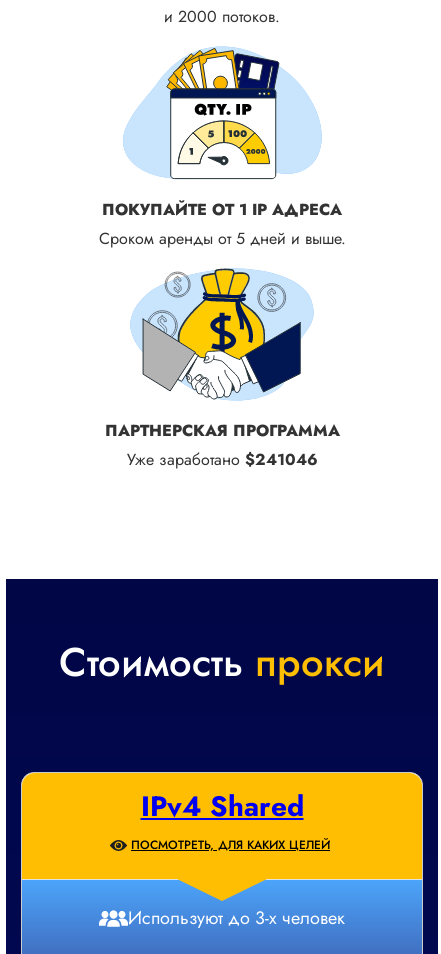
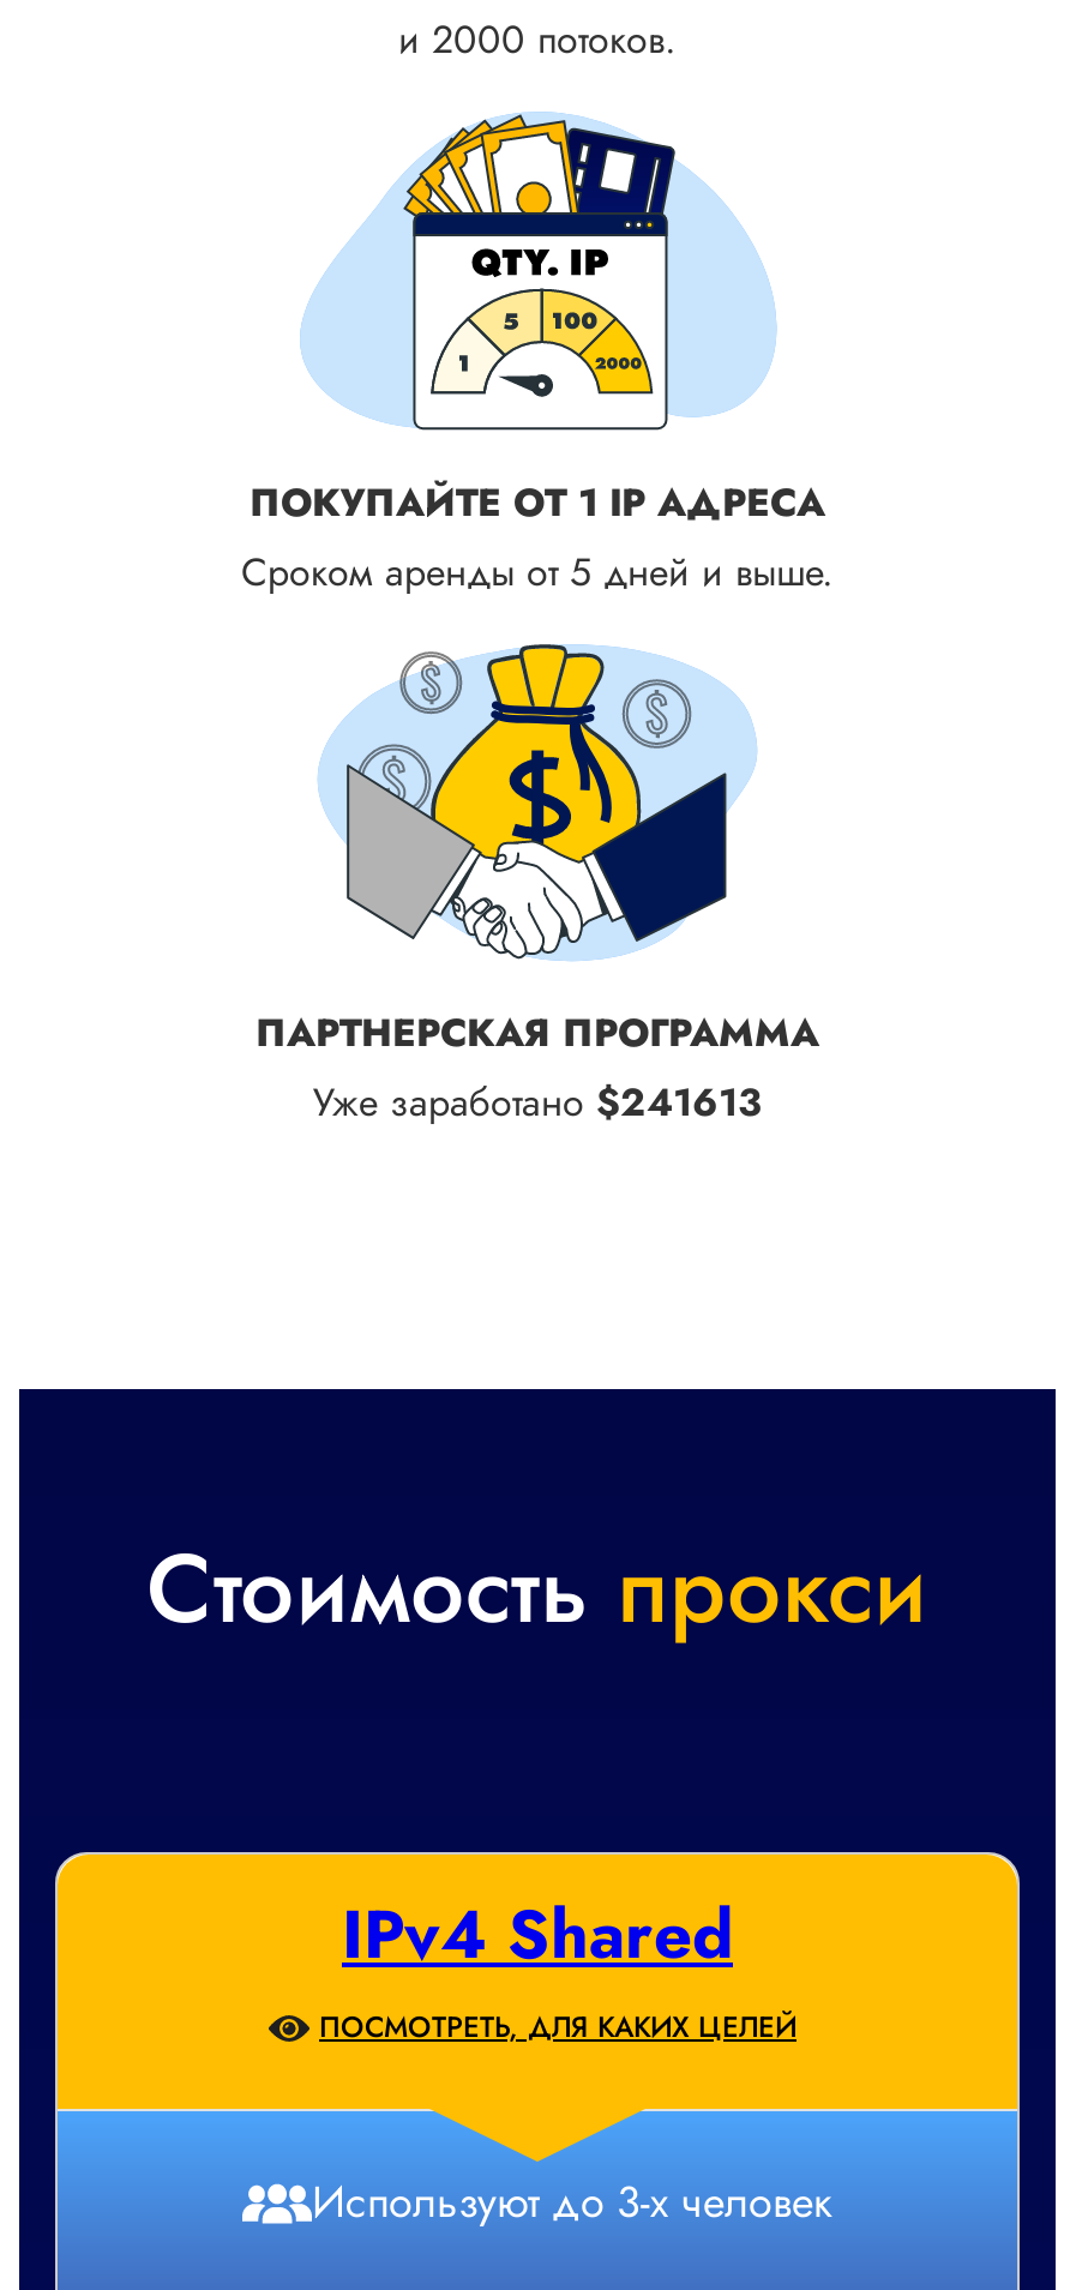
- Уже заработано $241046
+ Уже заработано $241613
